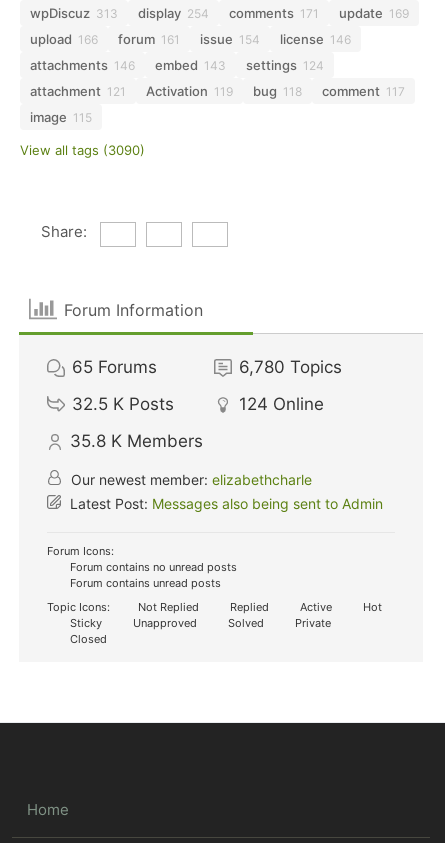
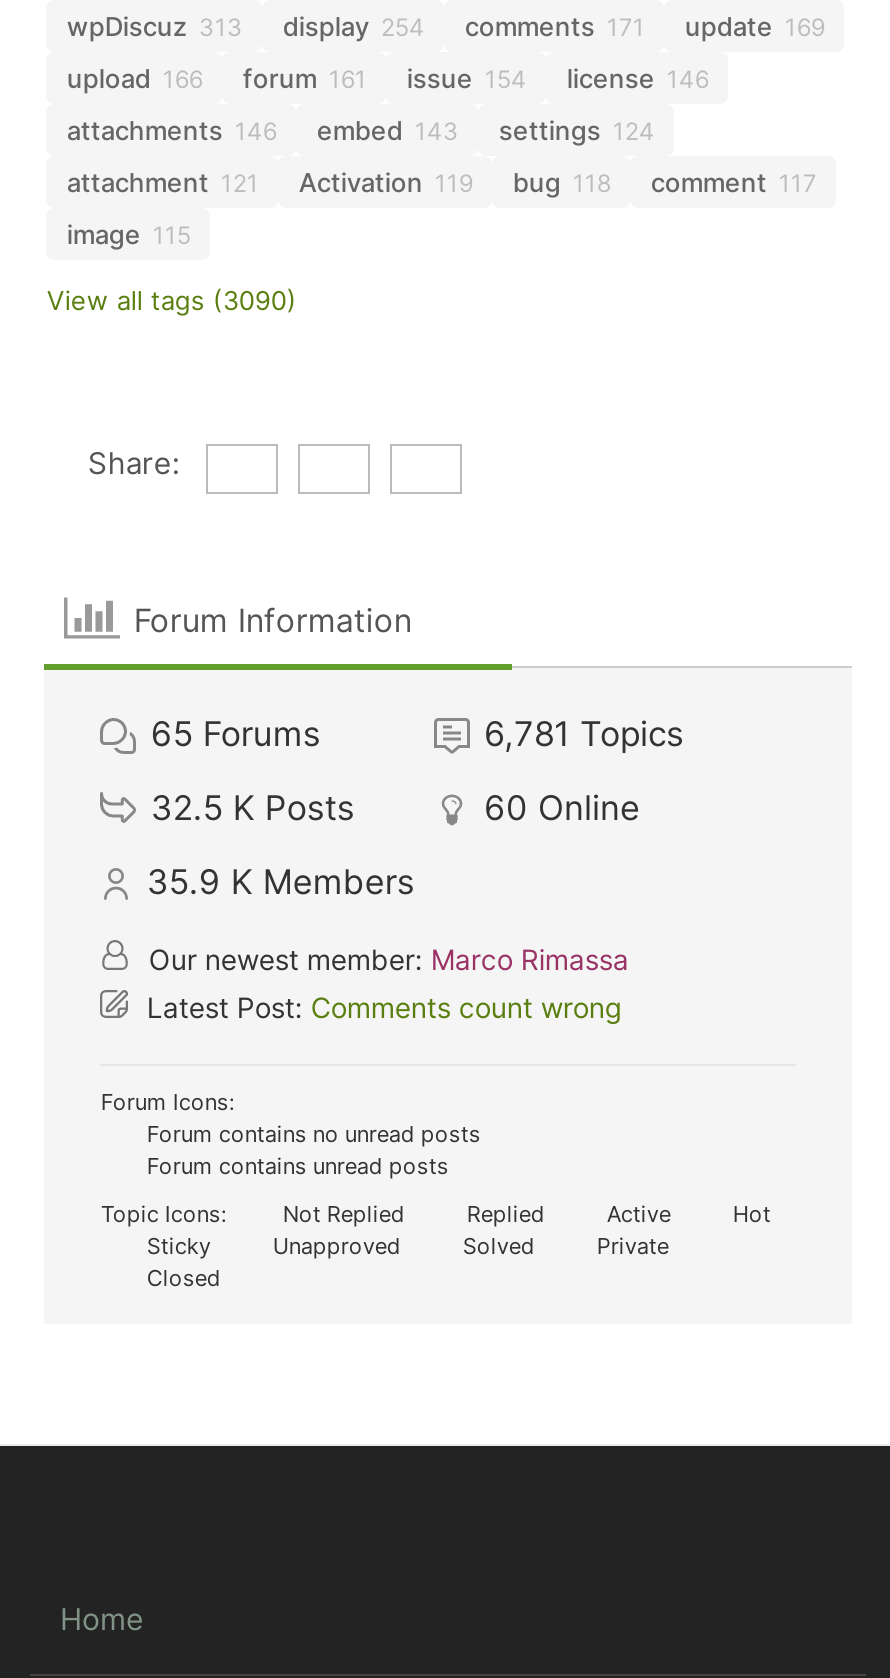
- 6,780 Topics
+ 6,781 Topics

- 124 Online
+ 60 Online

- 35.8 K Members
+ 35.9 K Members

- Our newest member: elizabethcharle
- Latest Post: Messages also being sent to Admin
+ Our newest member: Marco Rimassa
+ Latest Post: Comments count wrong
